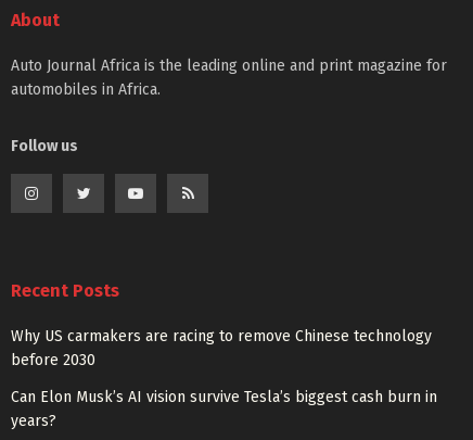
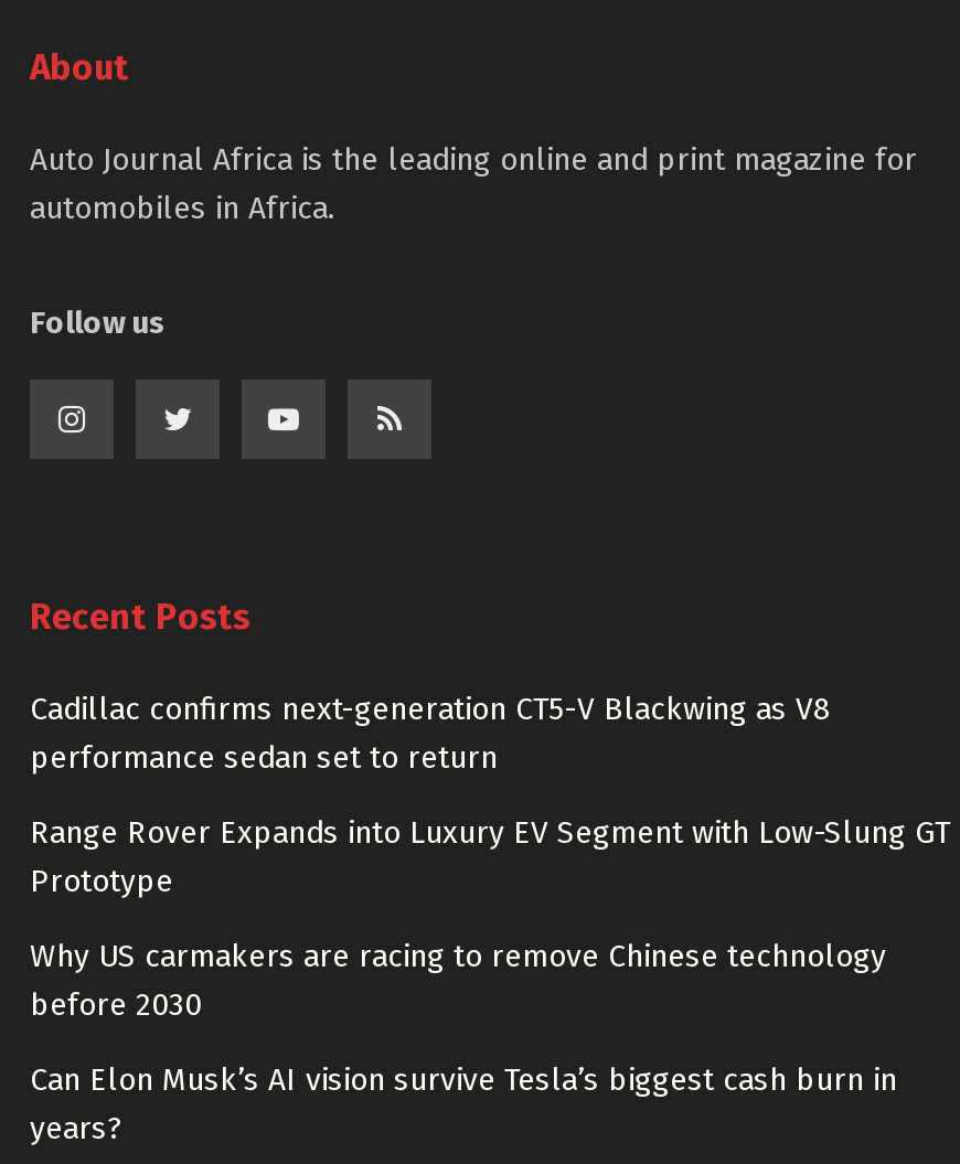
+ Cadillac confirms next-generation CT5-V Blackwing as V8
+ performance sedan set to return
+ Range Rover Expands into Luxury EV Segment with Low-Slung GT
+ Prototype
